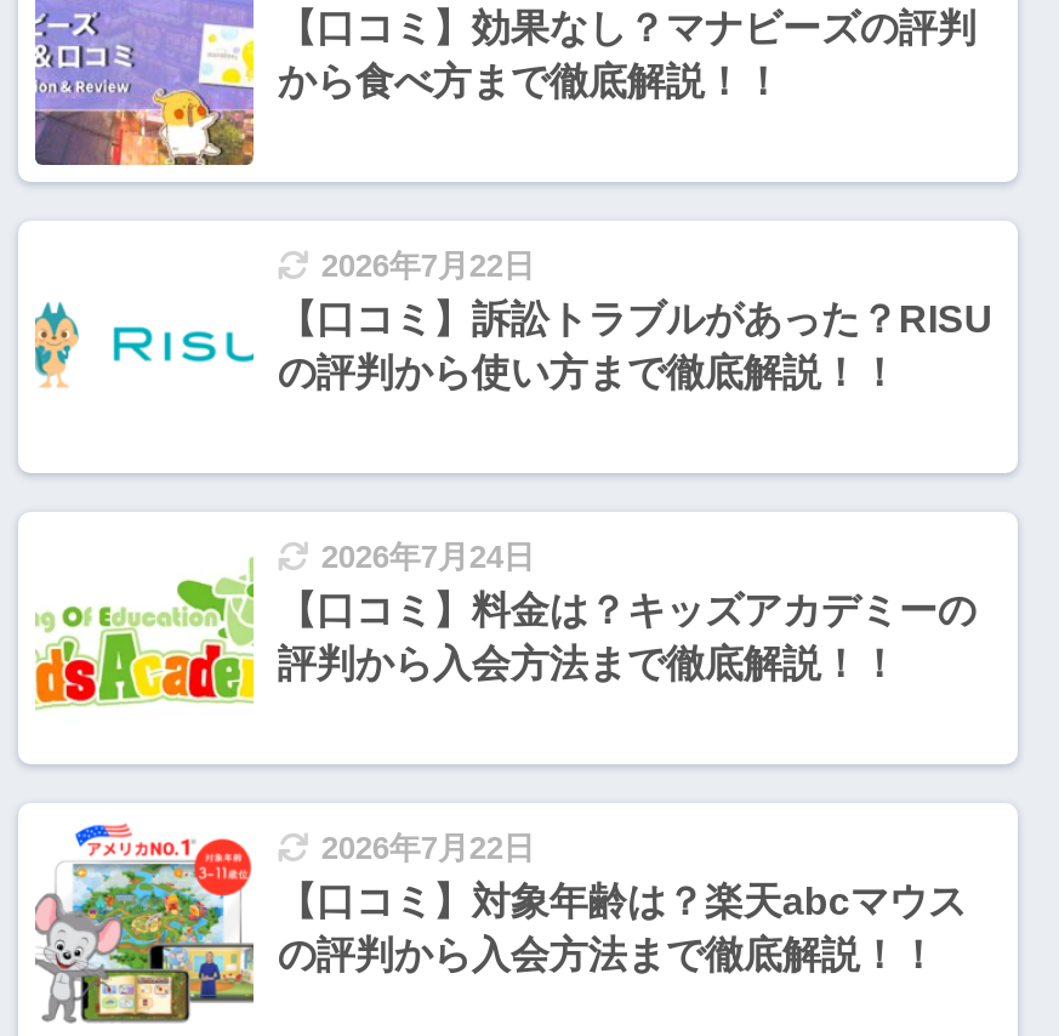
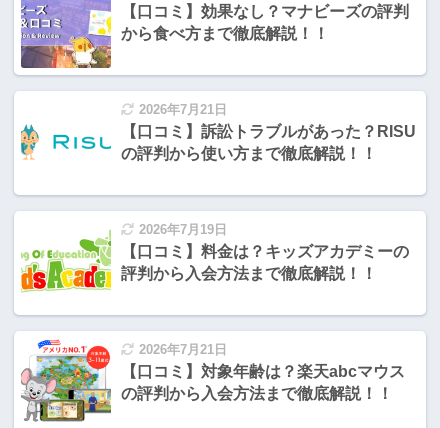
- 2026年7月22日
+ 2026年7月21日

- 2026年7月24日
+ 2026年7月19日

- 2026年7月22日
+ 2026年7月21日
